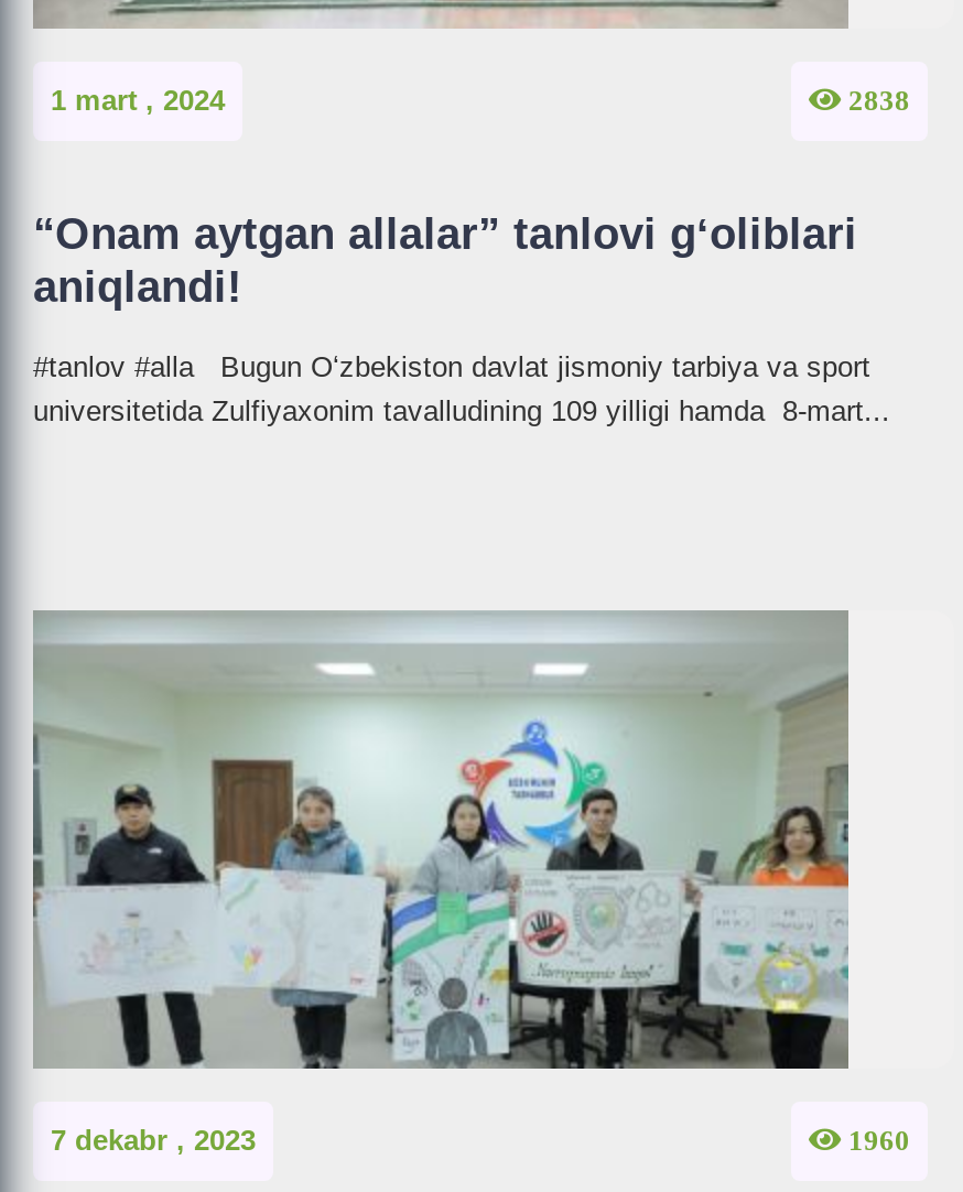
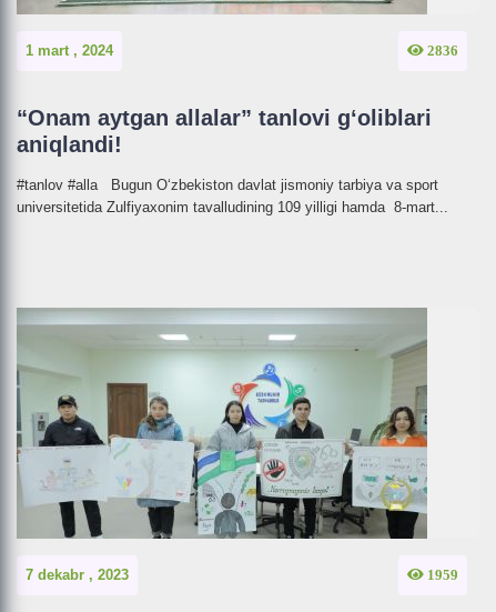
- 2838
+ 2836

- 1960
+ 1959
